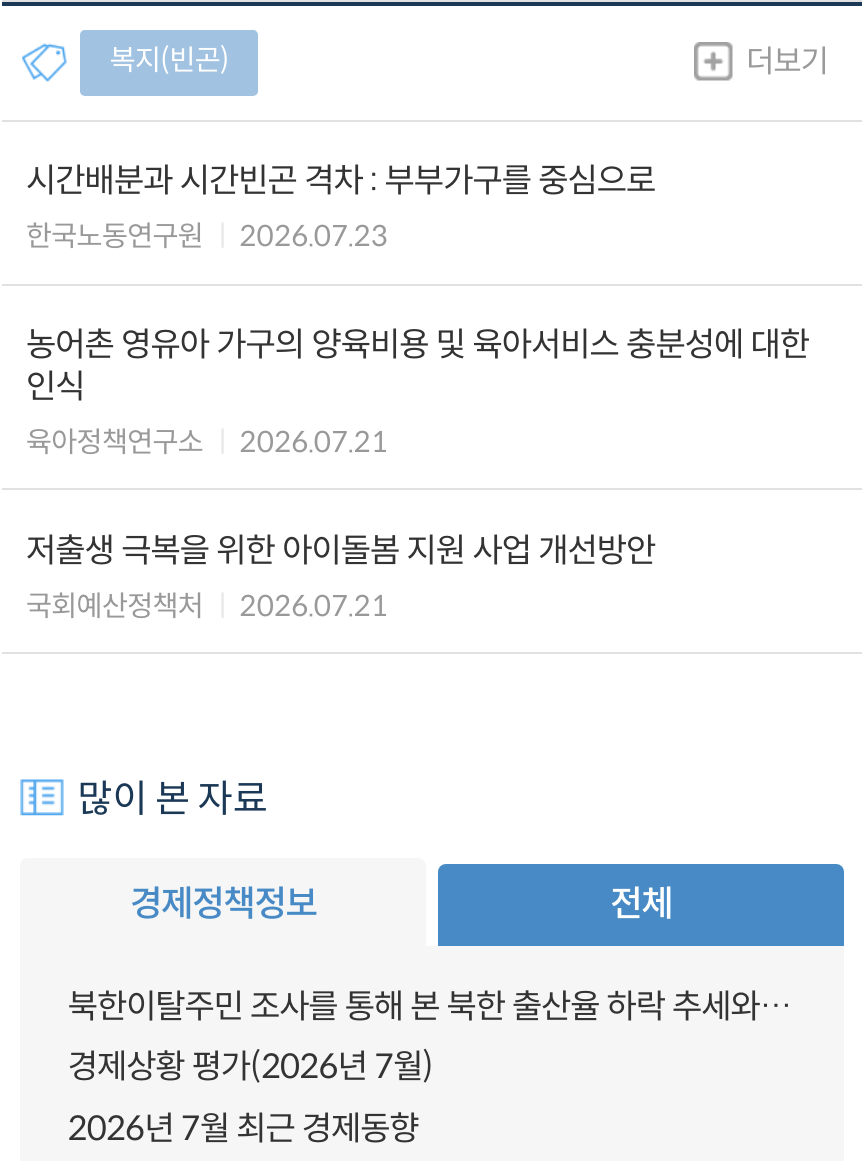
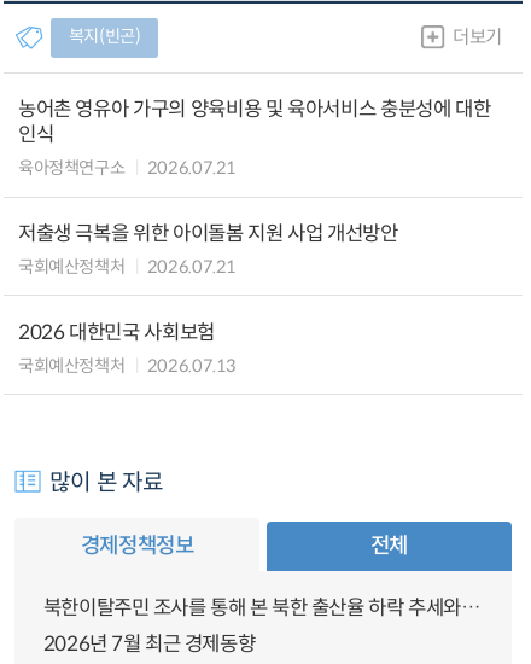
- 시간배분과 시간빈곤 격차 : 부부가구를 중심으로
- 한국노동연구원
- 2026.07.23

moved up: 농어촌 영유아 가구의 양육비용 및 육아서비스 충분성에 대한 | 인식 | 육아정책연구소 | 2026.07.21 | 저출생 극복을 위한 아이돌봄 지원 사업 개선방안 | 국회예산정책처 | 2026.07.21

+ 2026 대한민국 사회보험
+ 국회예산정책처
+ 2026.07.13

- 경제상황 평가(2026년 7월)
